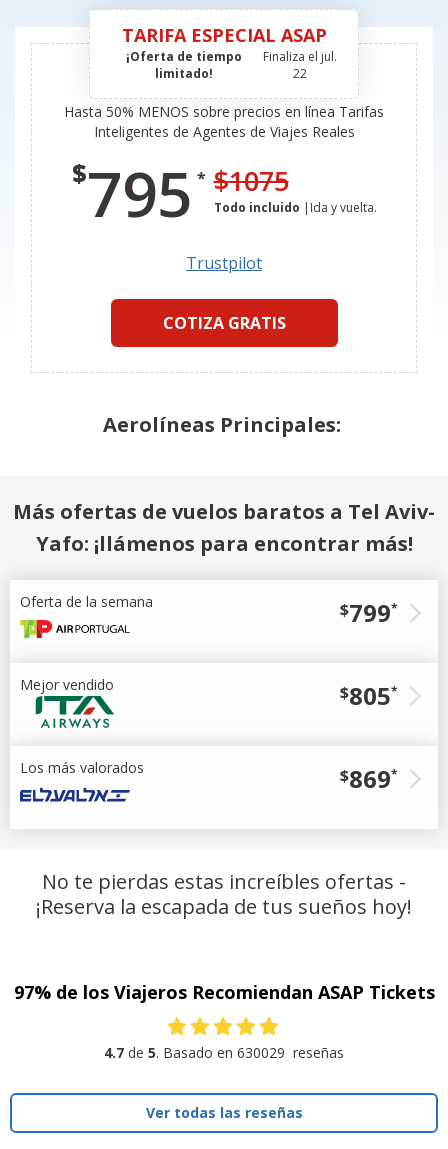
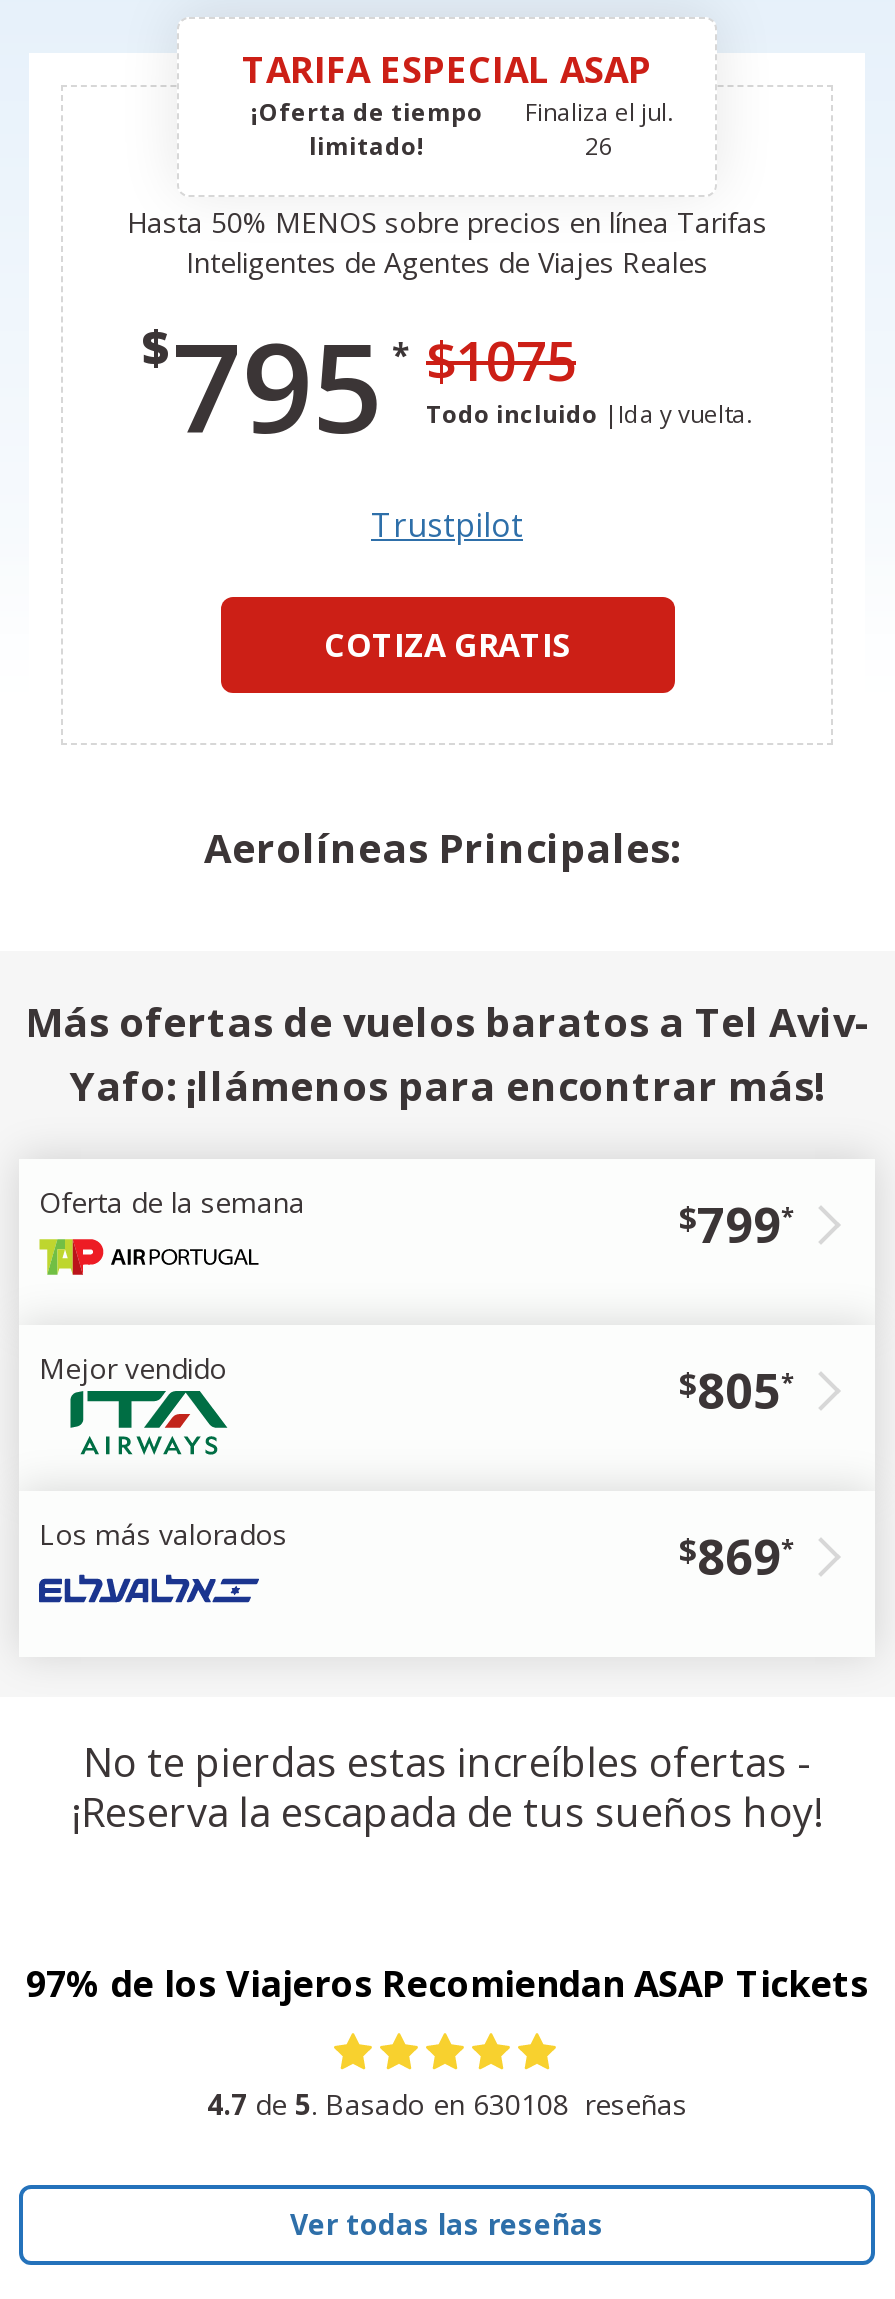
- 22
+ 26

- 4.7 de 5. Basado en 630029 reseñas
+ 4.7 de 5. Basado en 630108 reseñas
